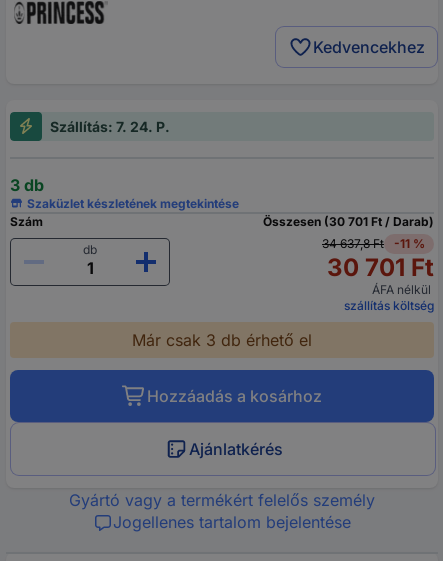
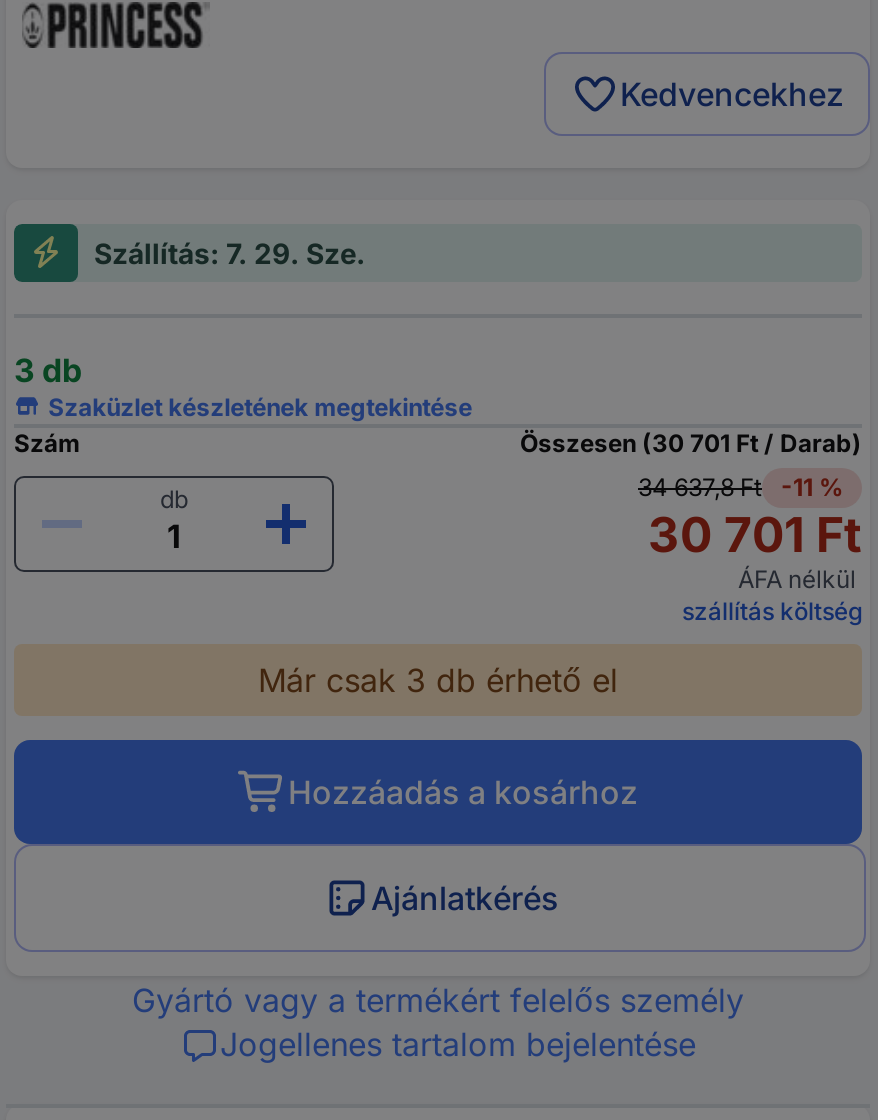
- Szállítás: 7. 24. P.
+ Szállítás: 7. 29. Sze.
